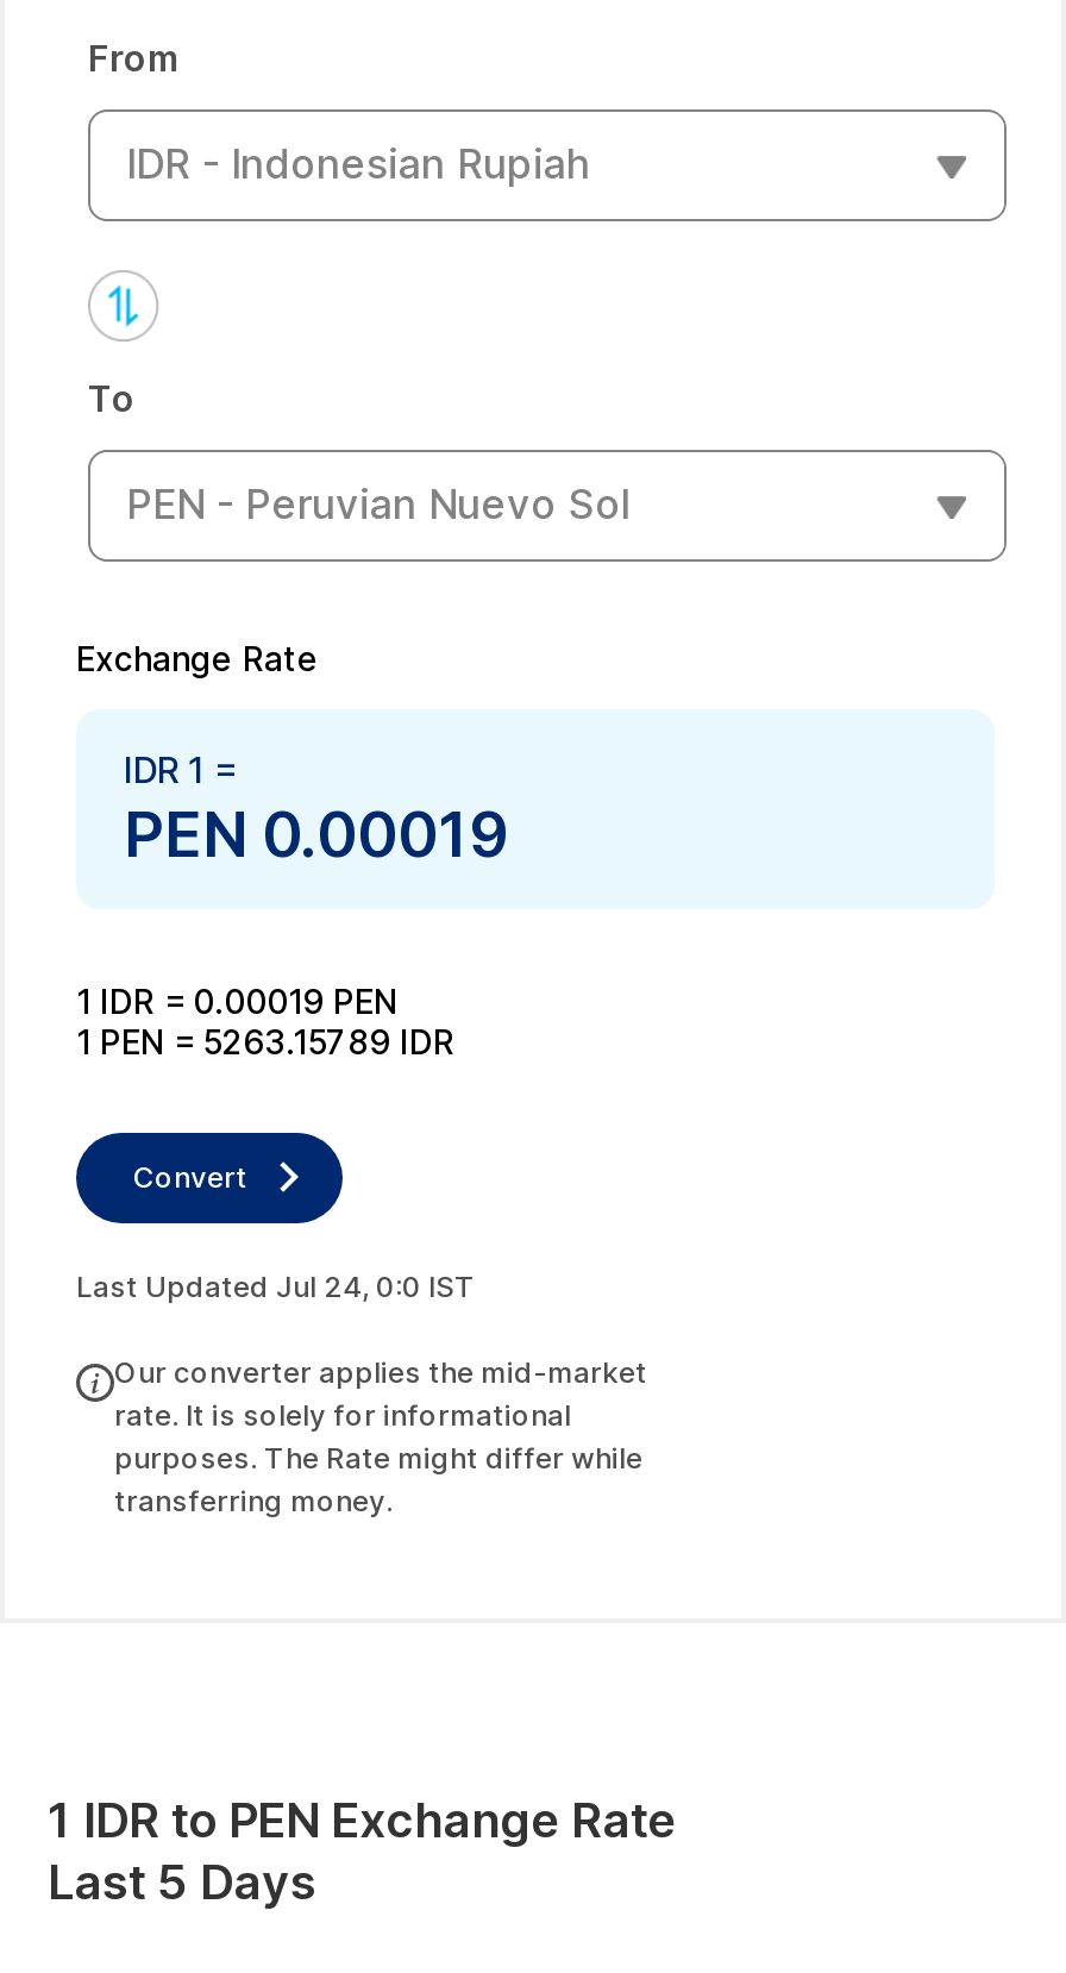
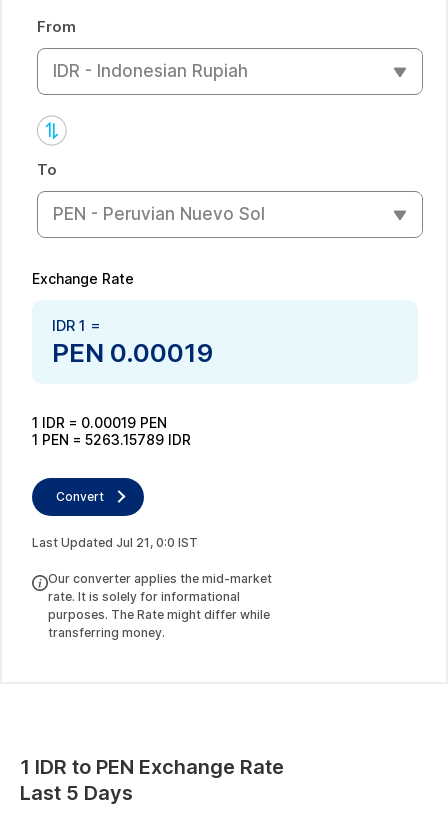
- Last Updated Jul 24, 0:0 IST
+ Last Updated Jul 21, 0:0 IST
